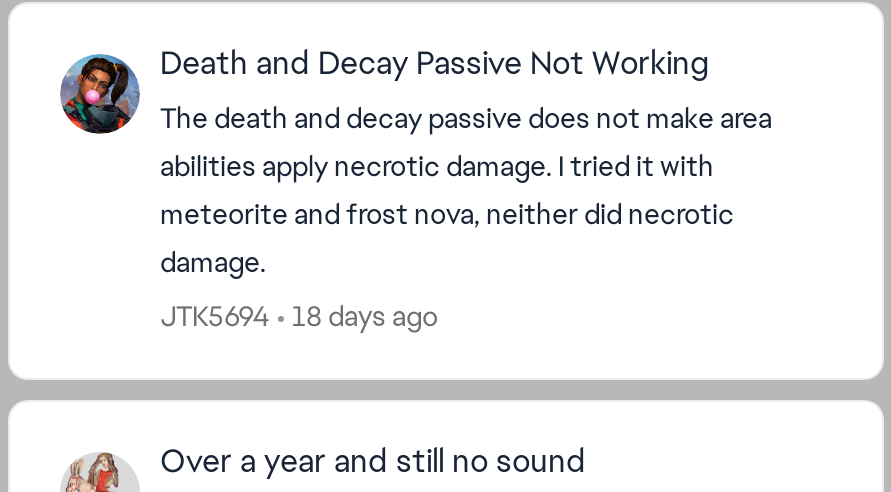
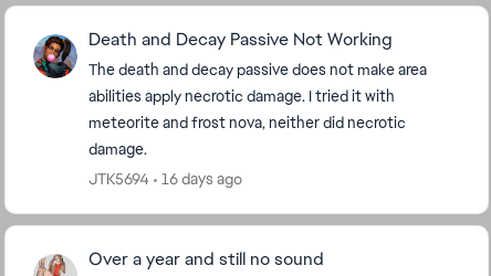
- JTK5694 18 days ago
+ JTK5694 16 days ago
